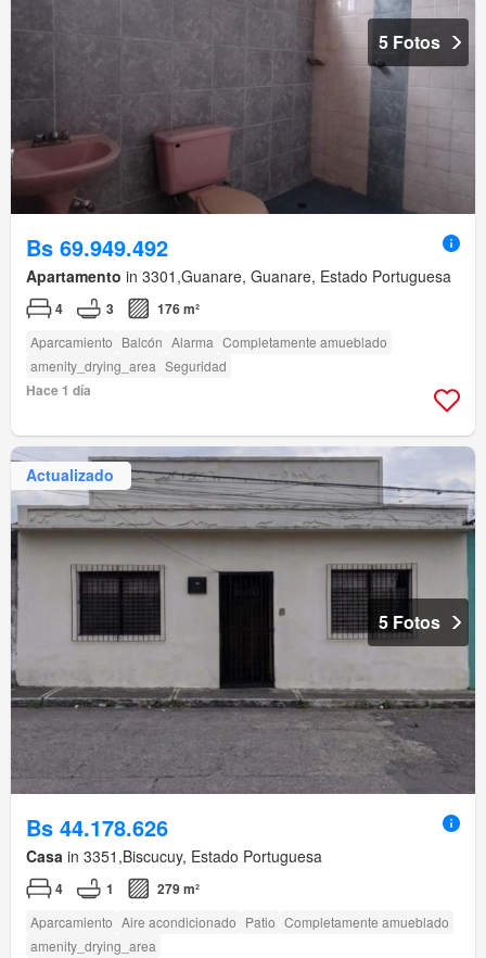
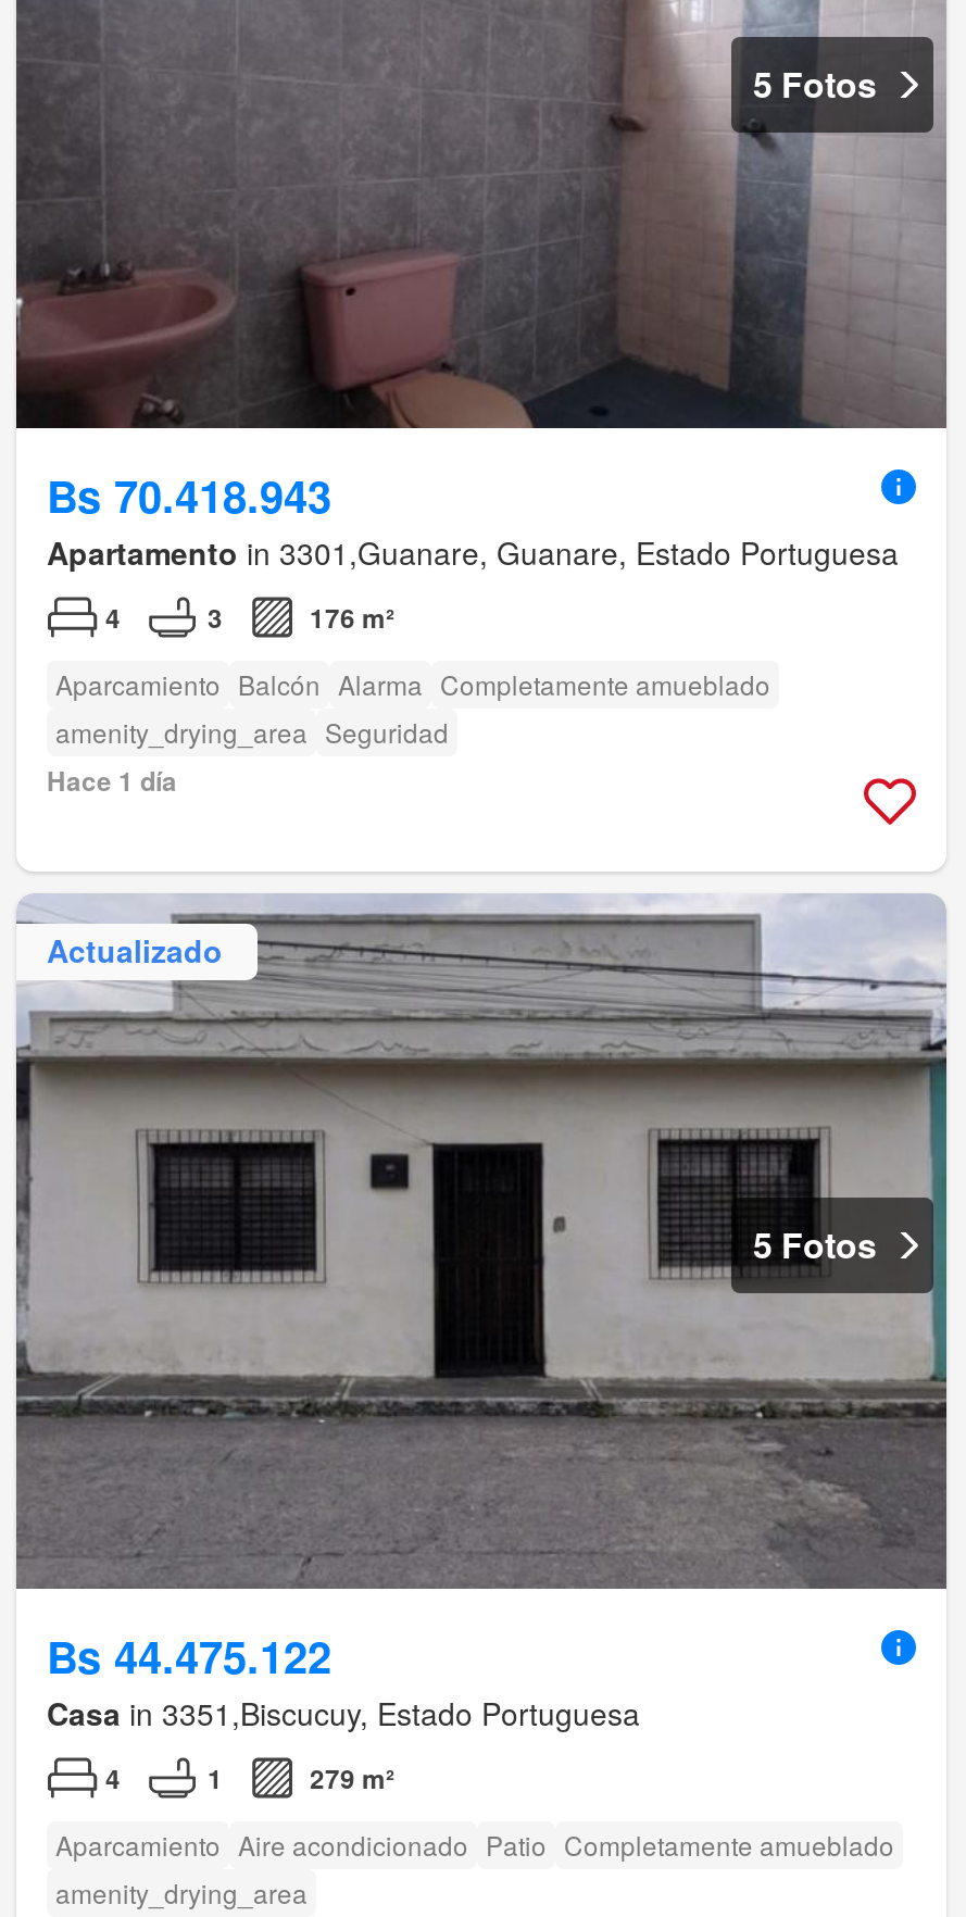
- Bs 69.949.492
+ Bs 70.418.943

- Bs 44.178.626
+ Bs 44.475.122
